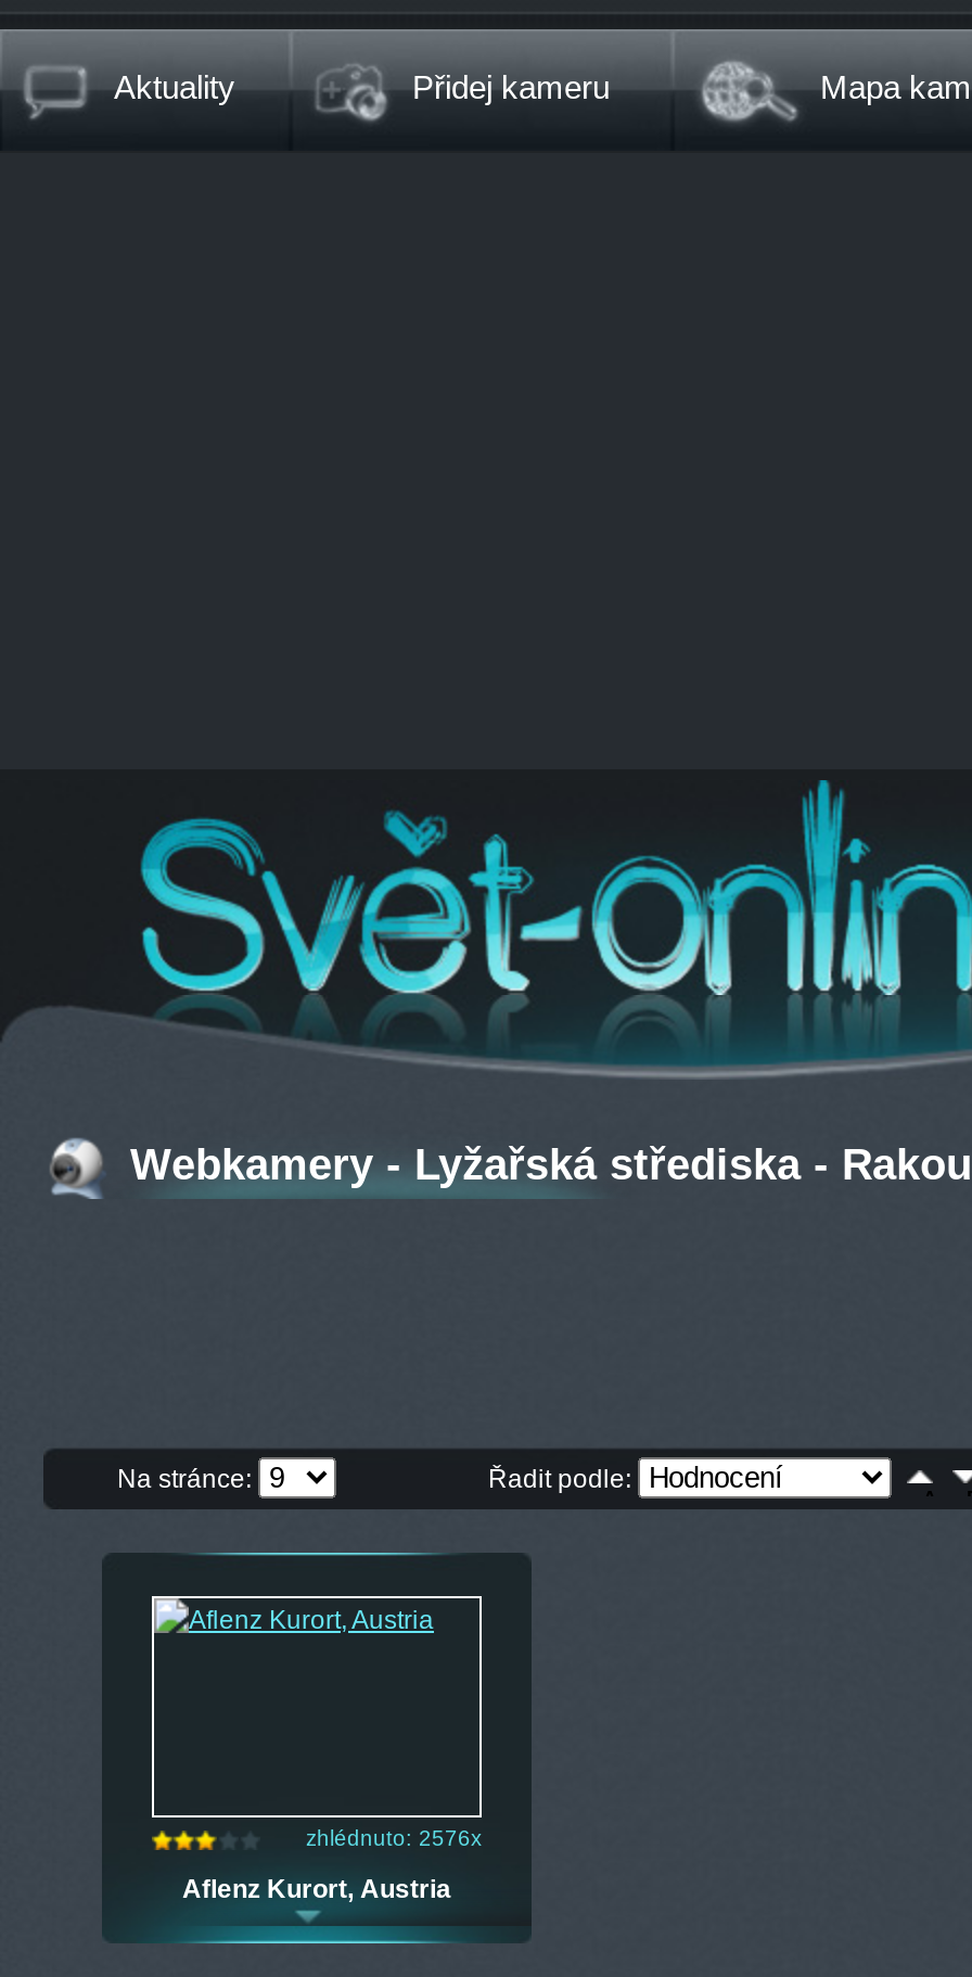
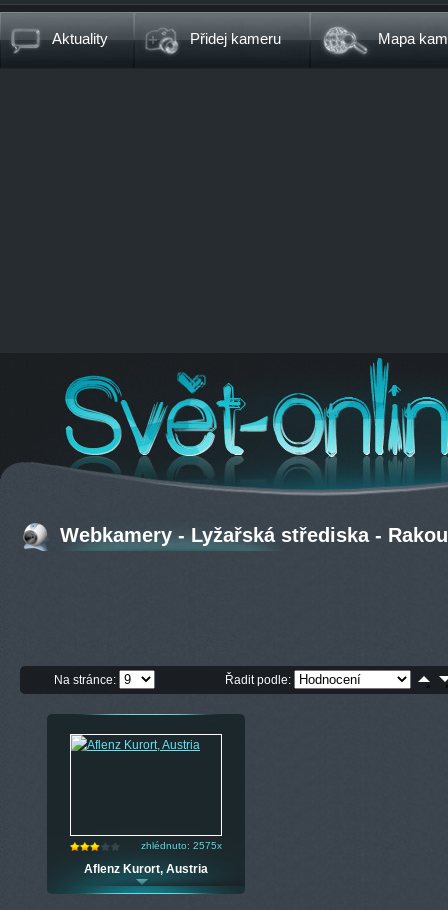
- zhlédnuto: 2576x
+ zhlédnuto: 2575x
